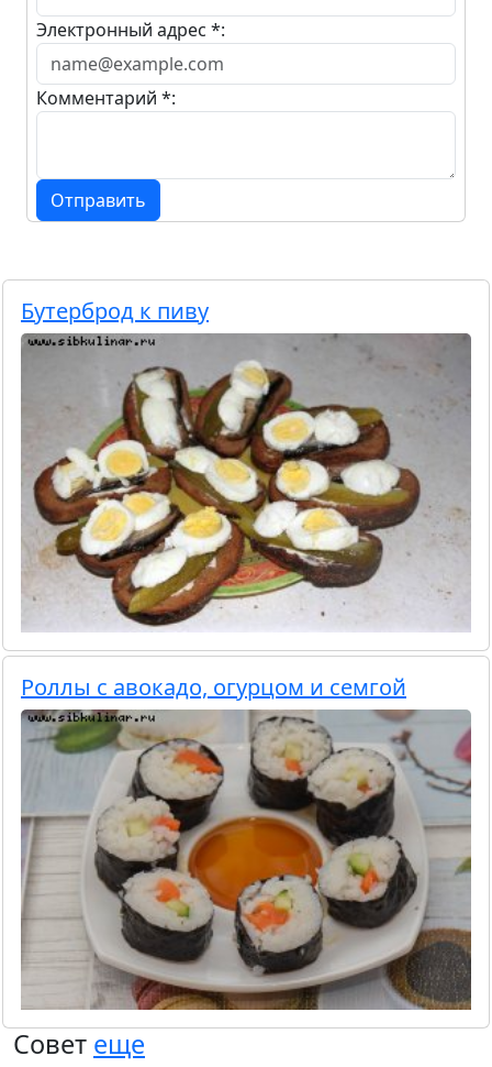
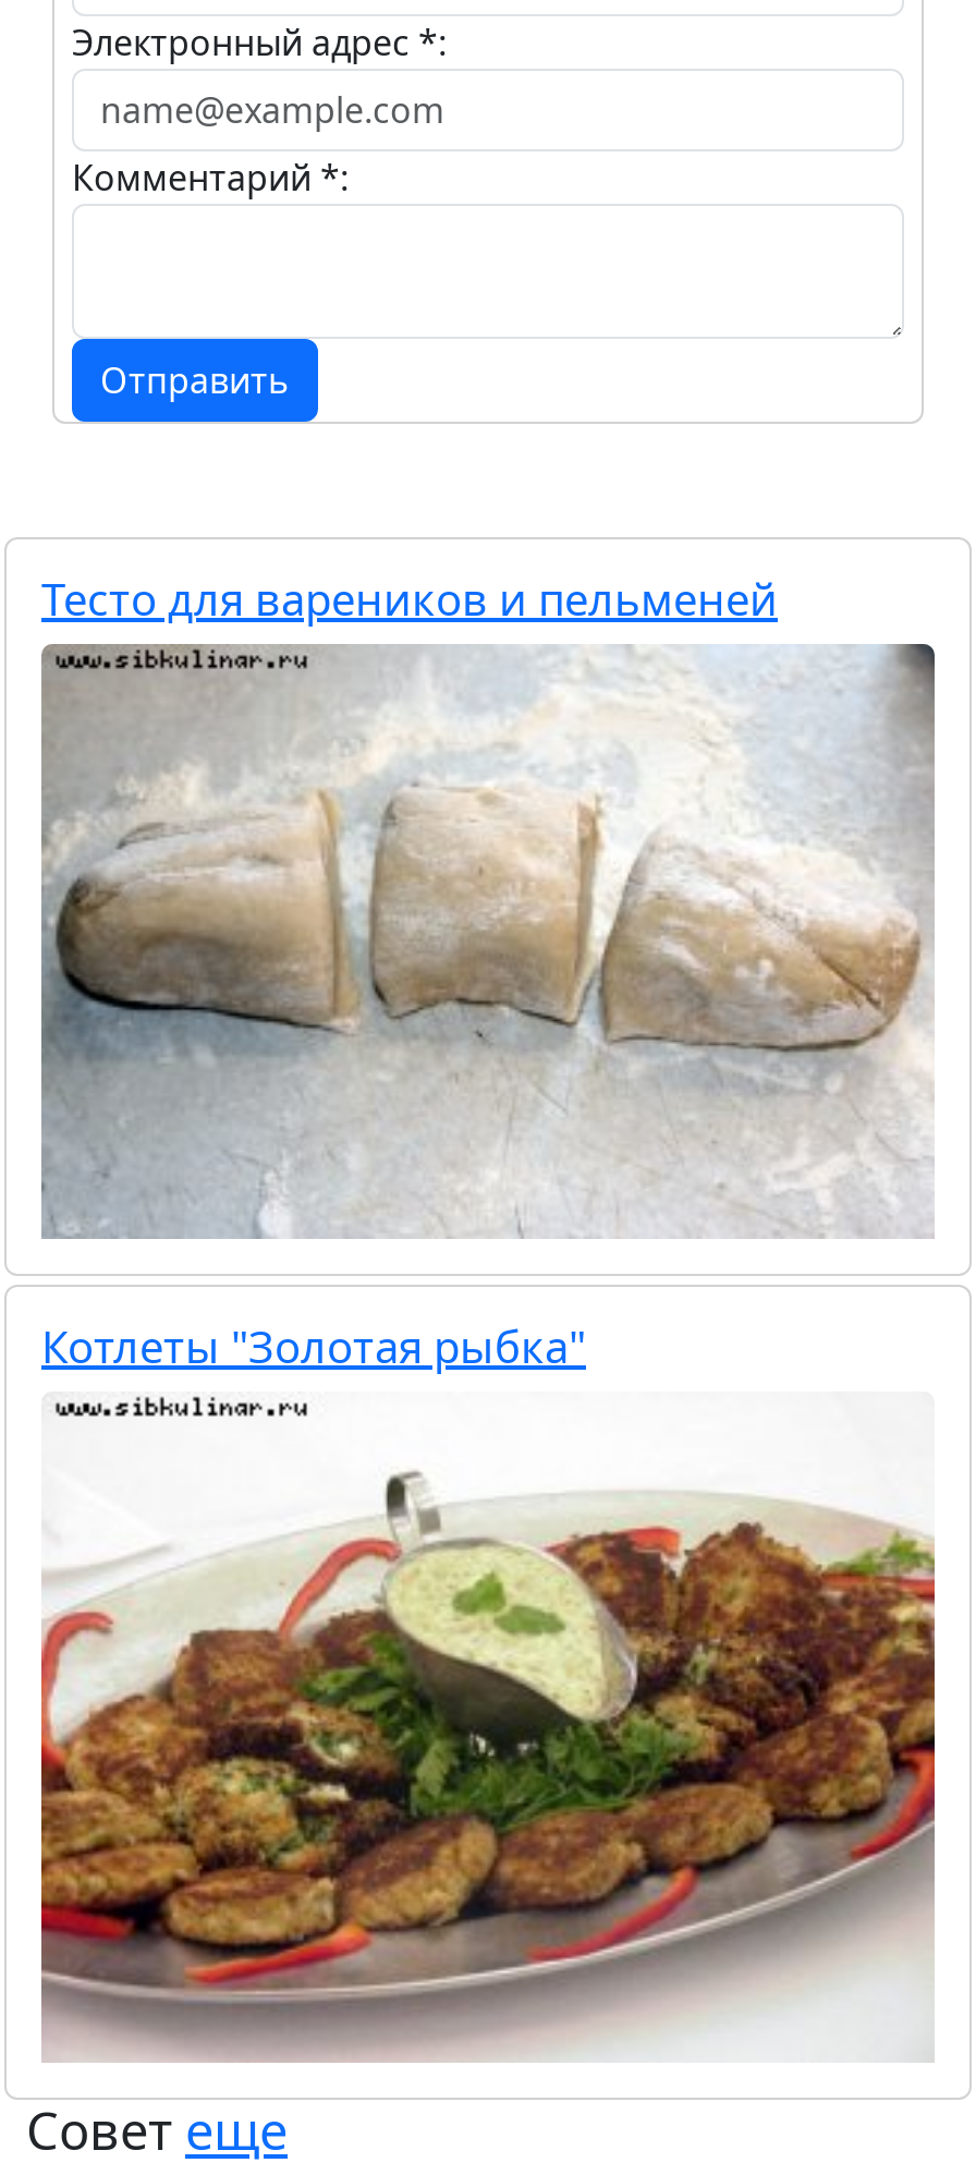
- Бутерброд к пиву
+ Тесто для вареников и пельменей

- [image]
- Роллы с авокадо, огурцом и семгой
+ [image]
+ Котлеты "Золотая рыбка"

- [image]
+ [image]
